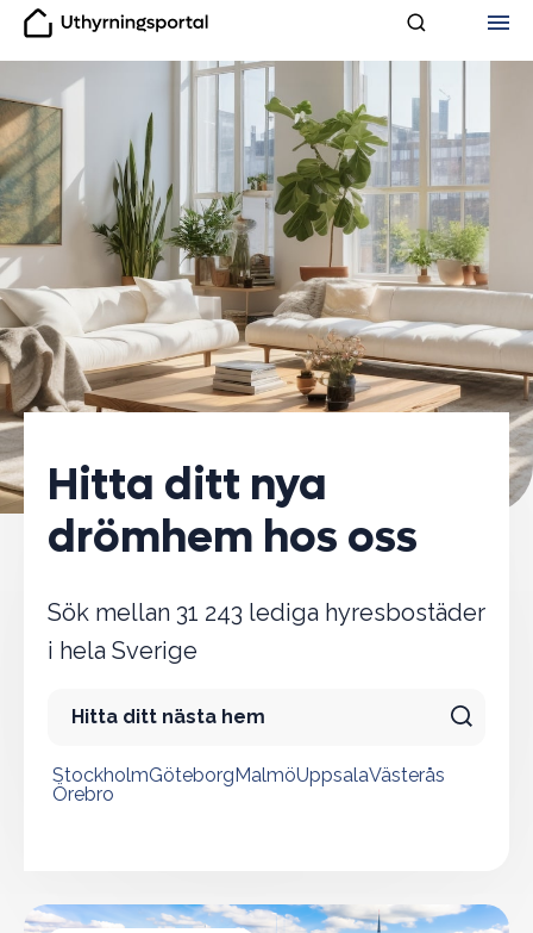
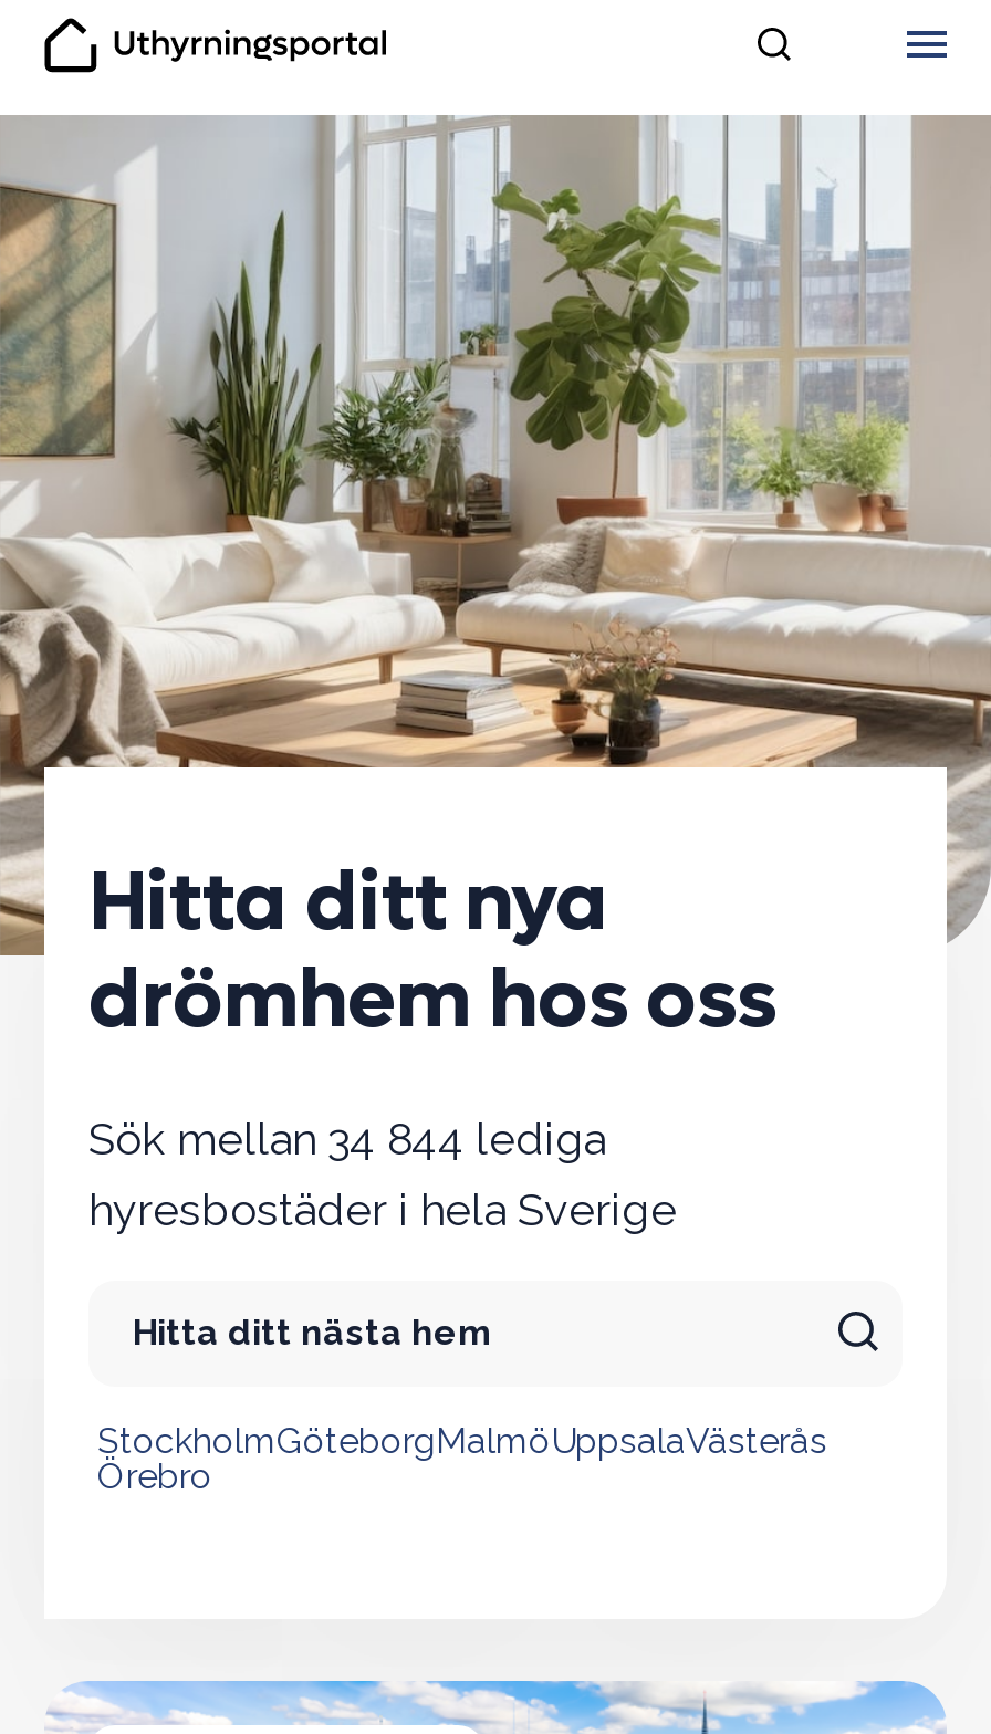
- Sök mellan 31 243 lediga hyresbostäder
- i hela Sverige
+ Sök mellan 34 844 lediga
+ hyresbostäder i hela Sverige
